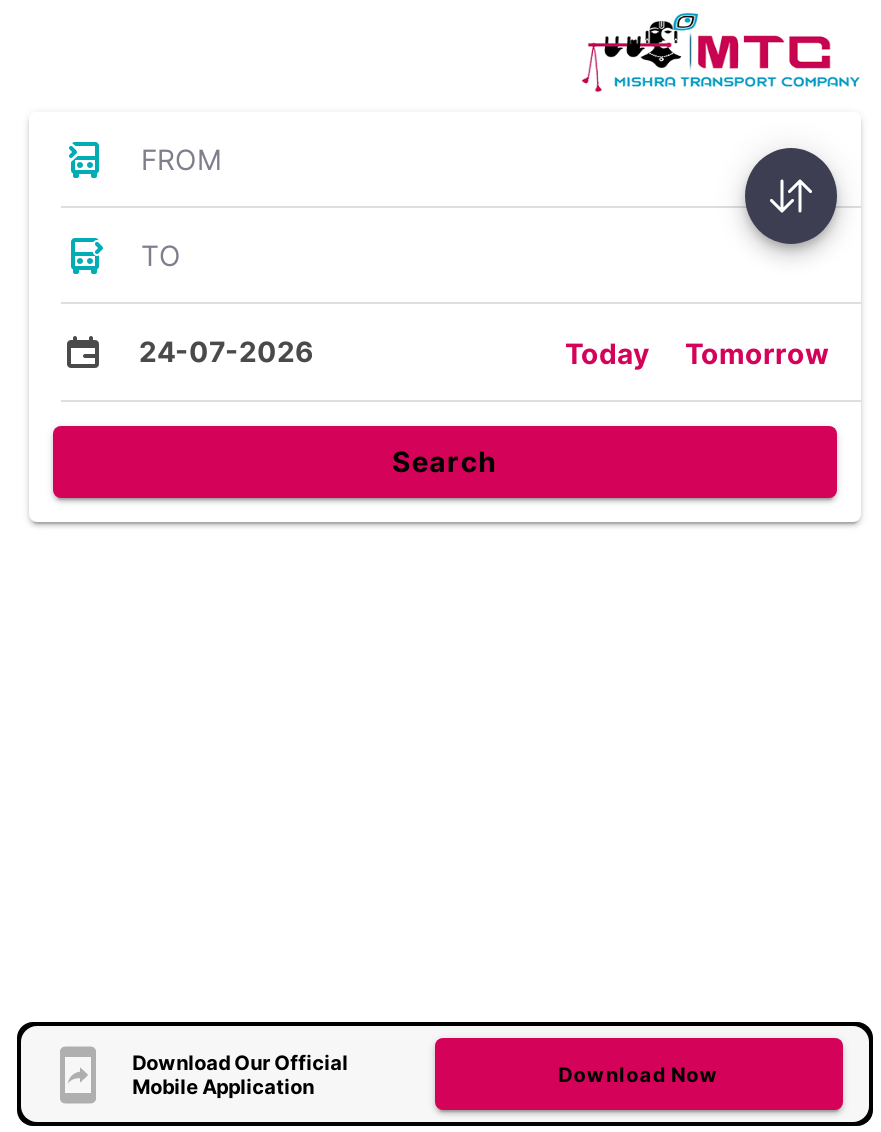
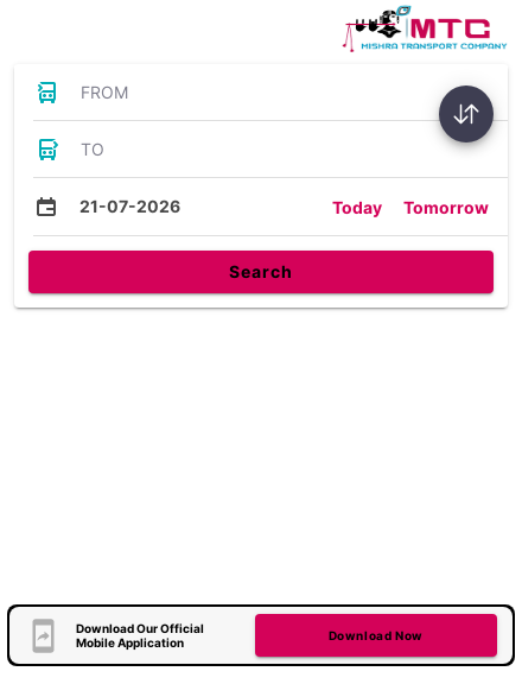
- 24-07-2026
+ 21-07-2026
